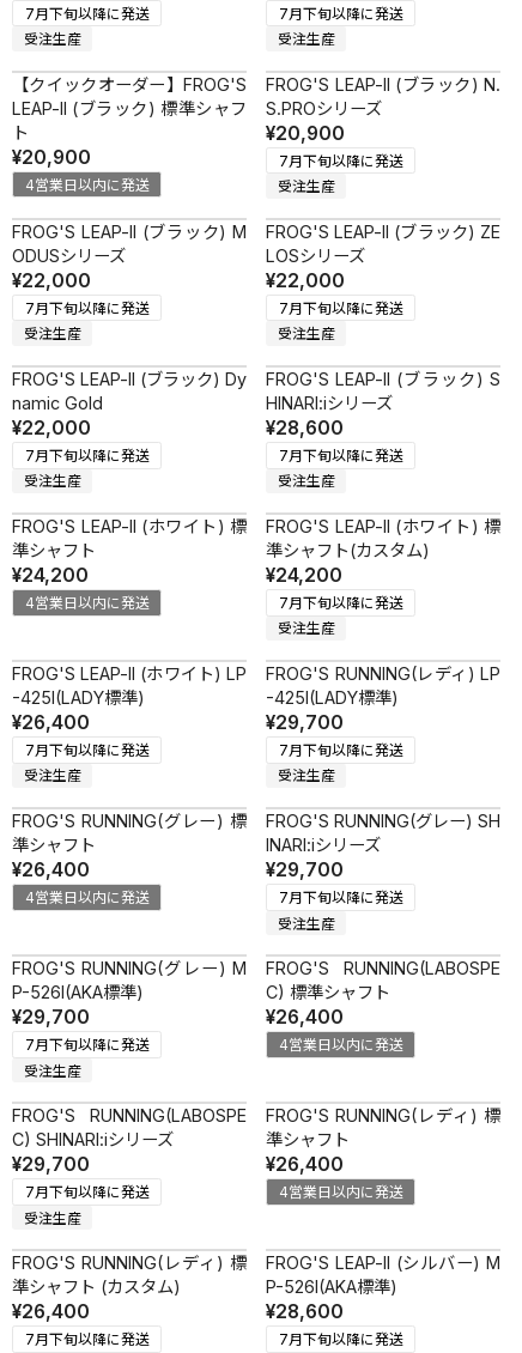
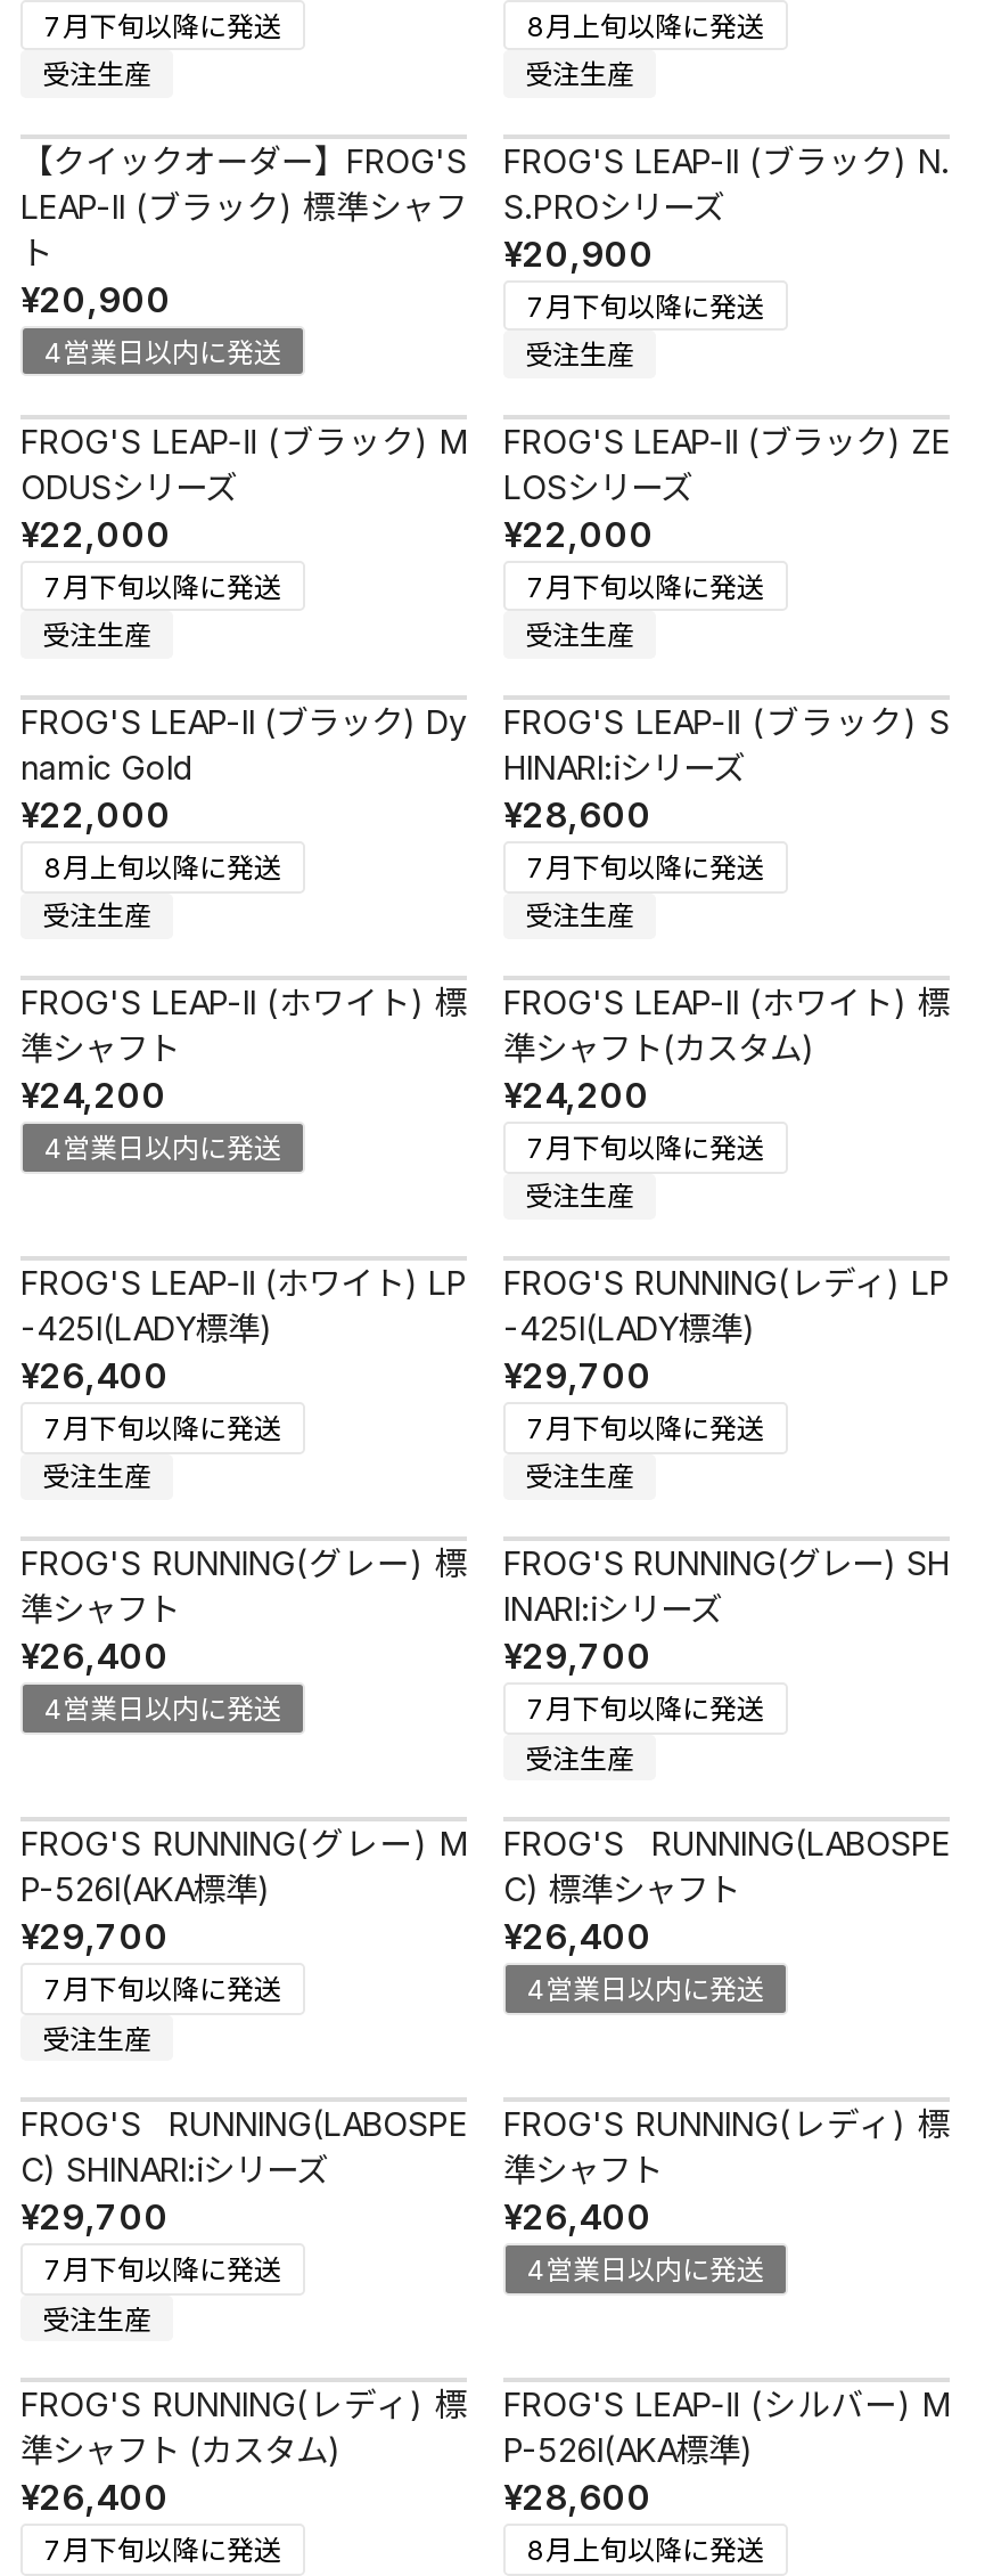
- 7月下旬以降に発送
+ 8月上旬以降に発送

- 7月下旬以降に発送
+ 8月上旬以降に発送

- 7月下旬以降に発送
+ 8月上旬以降に発送
